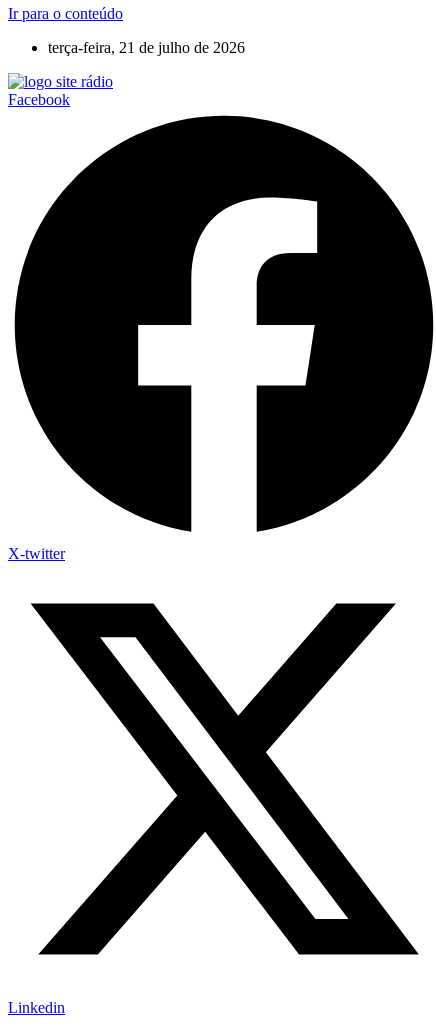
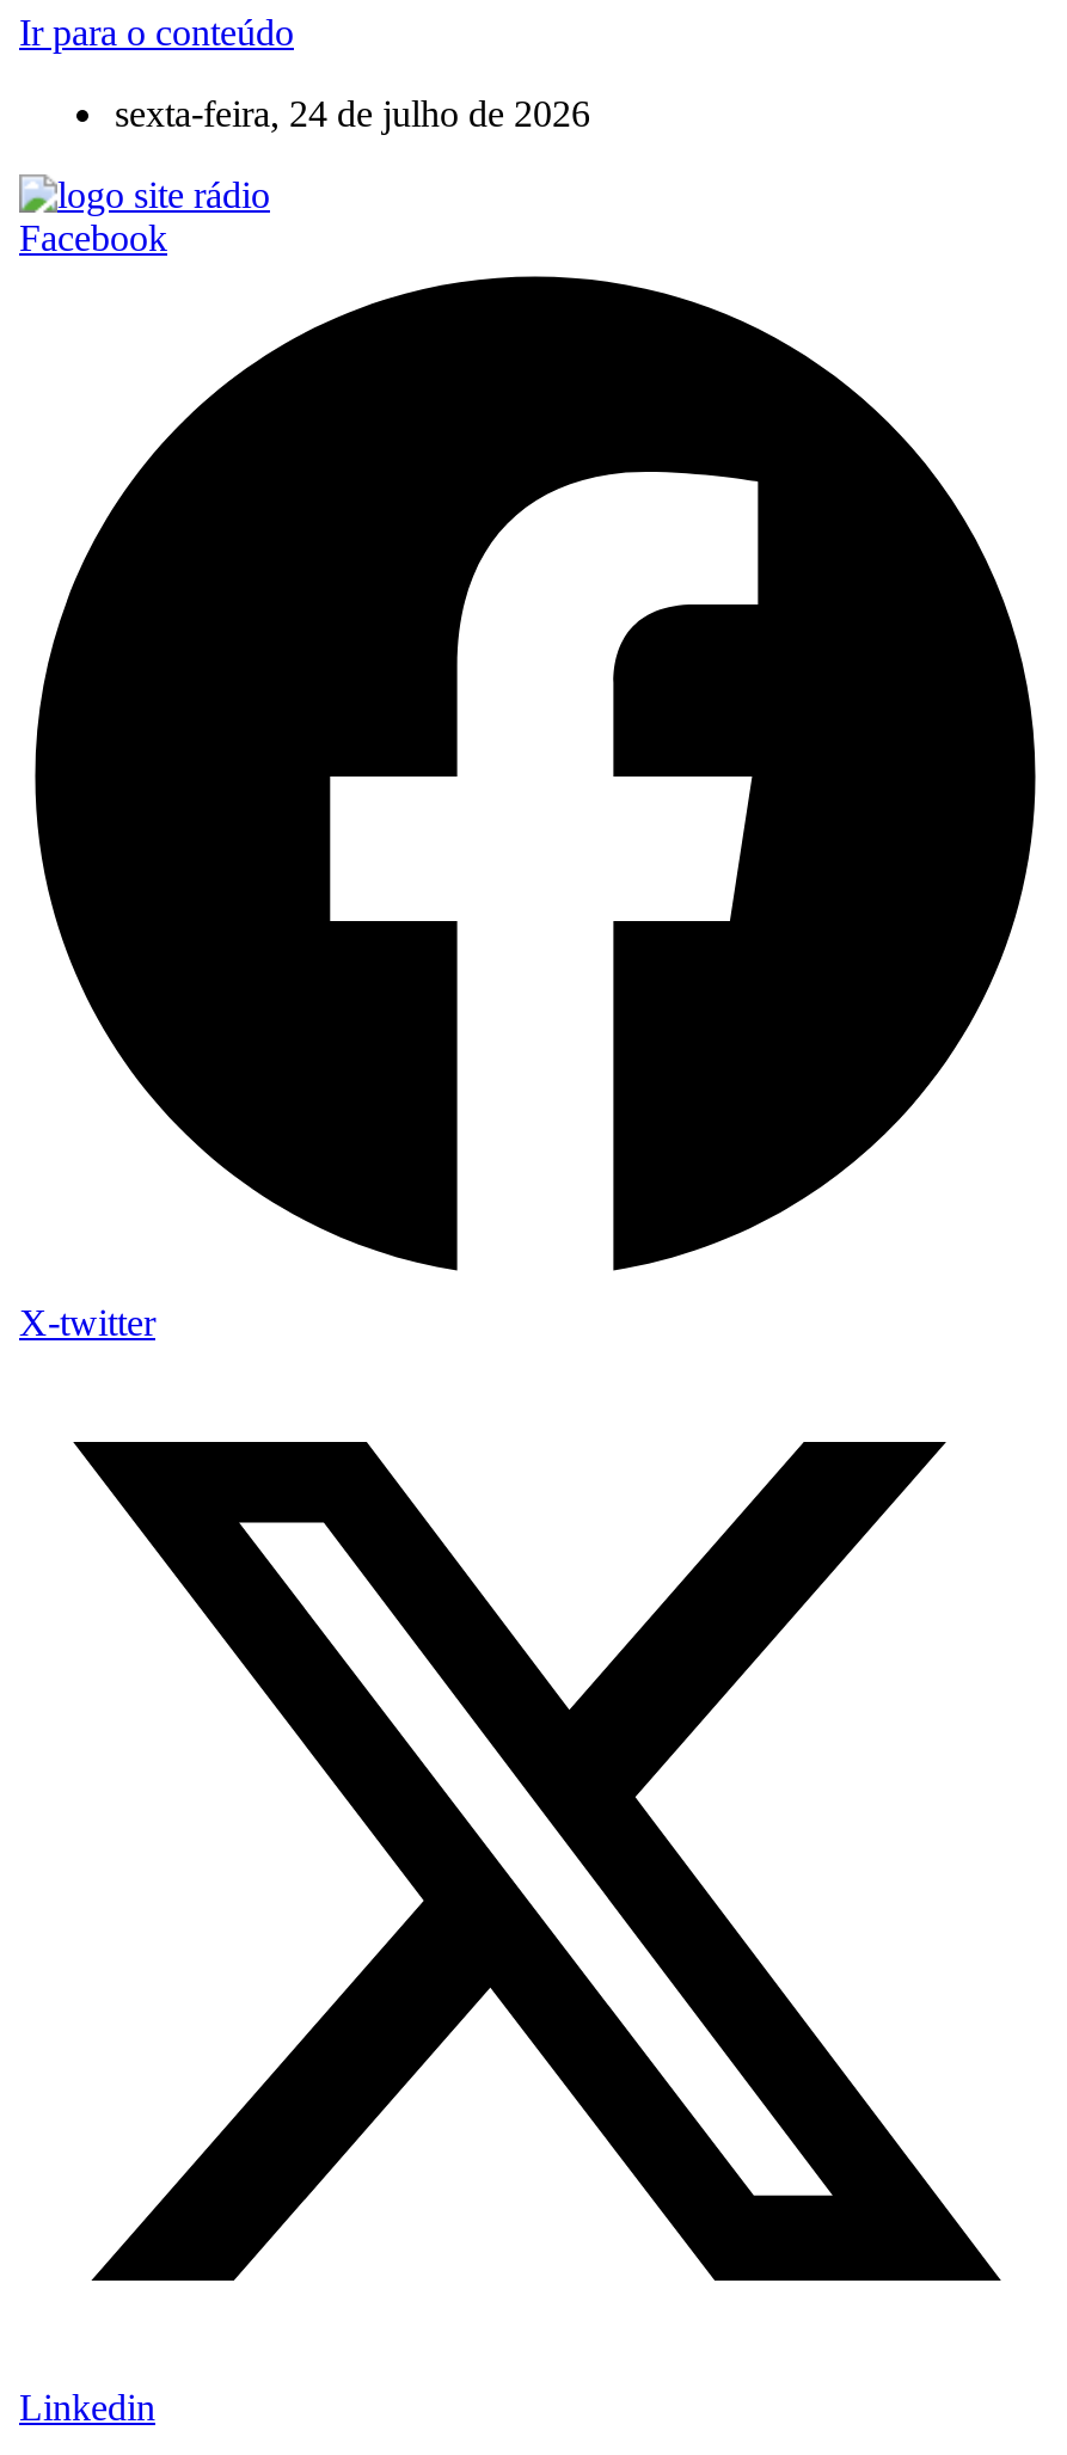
- terça-feira, 21 de julho de 2026
+ sexta-feira, 24 de julho de 2026
